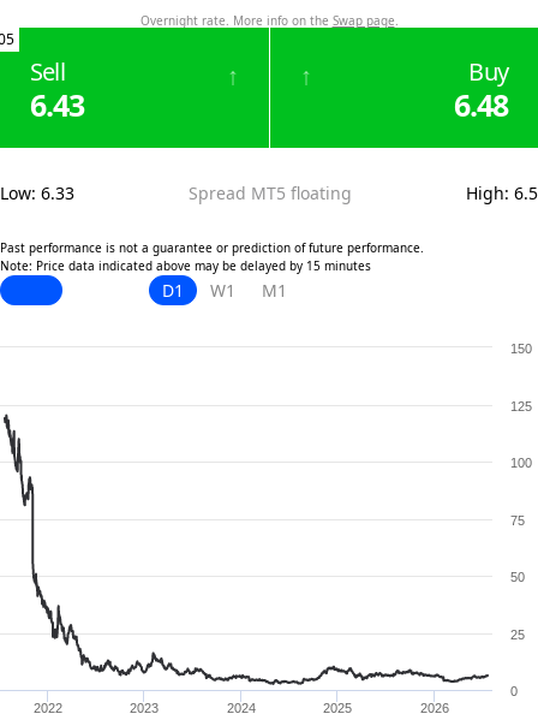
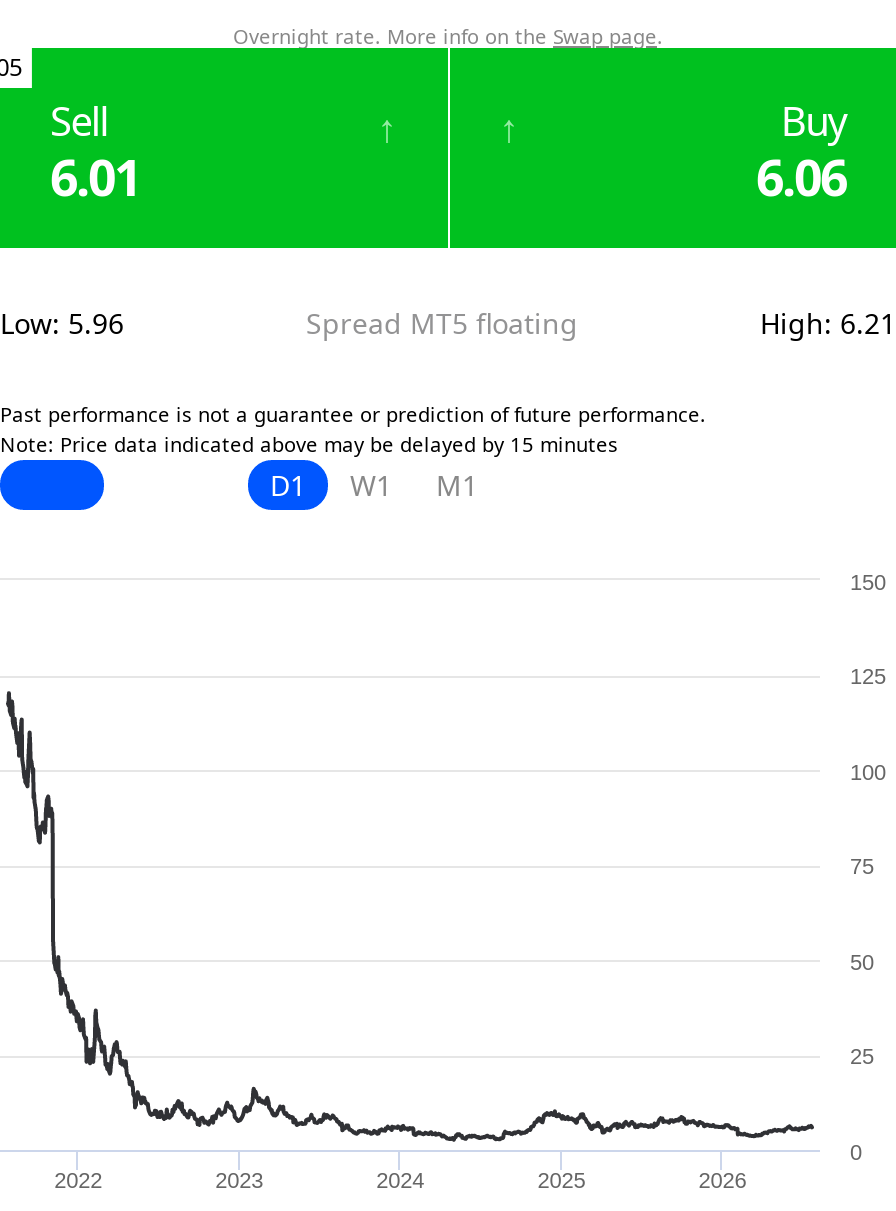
- 6.43
+ 6.01

- 6.48
+ 6.06

- Low: 6.33
+ Low: 5.96

- High: 6.5
+ High: 6.21
